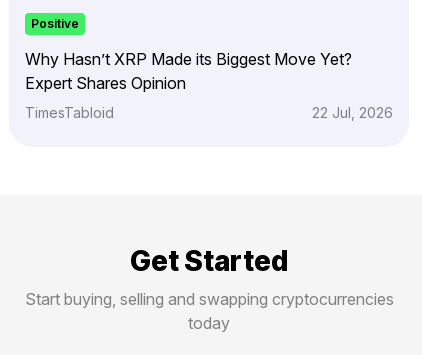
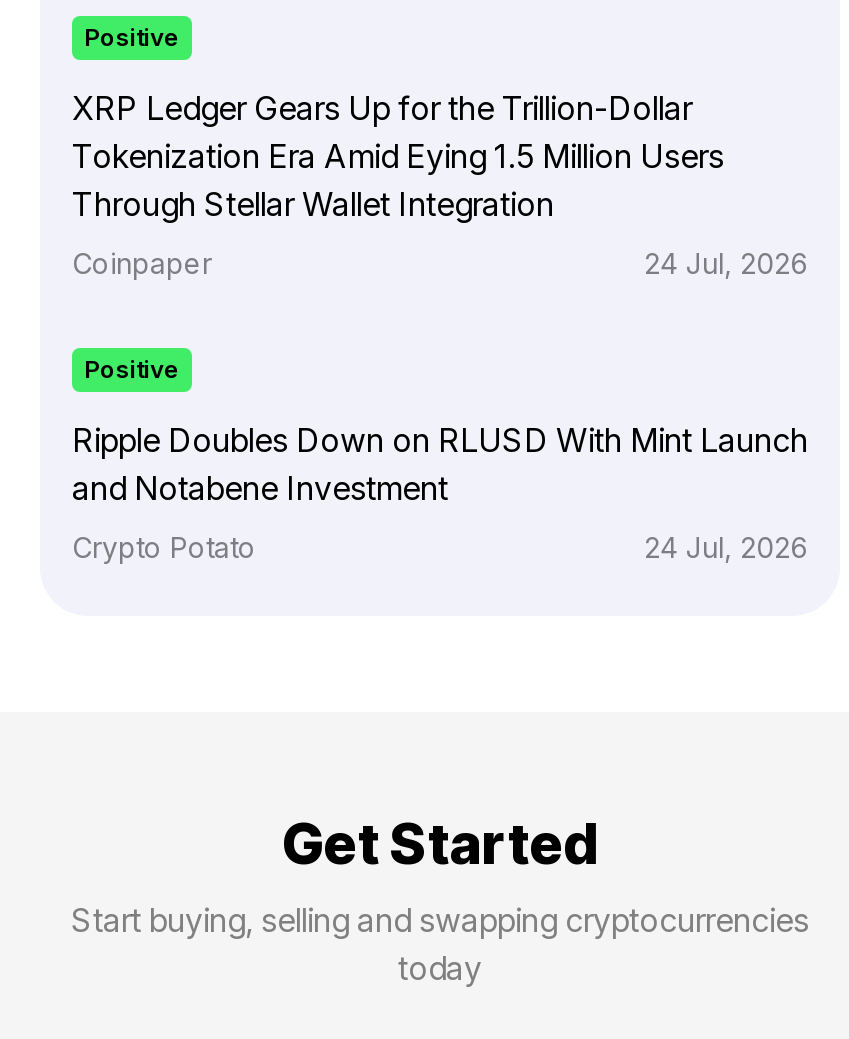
- Why Hasn’t XRP Made its Biggest Move Yet?
- Expert Shares Opinion
- TimesTabloid
- 22 Jul, 2026
+ XRP Ledger Gears Up for the Trillion-Dollar
+ Tokenization Era Amid Eying 1.5 Million Users
+ Through Stellar Wallet Integration
+ Coinpaper
+ 24 Jul, 2026
+ Positive
+ Ripple Doubles Down on RLUSD With Mint Launch
+ and Notabene Investment
+ Crypto Potato
+ 24 Jul, 2026
